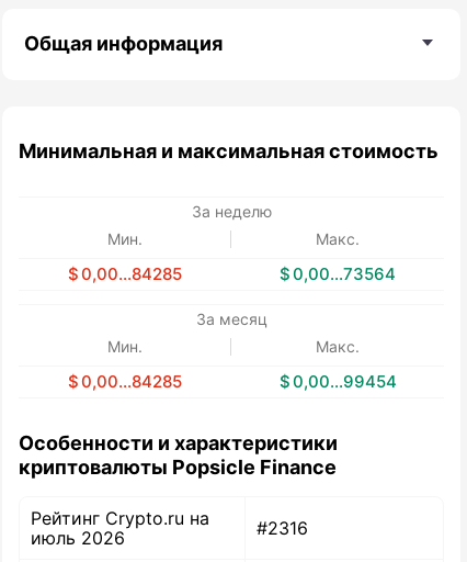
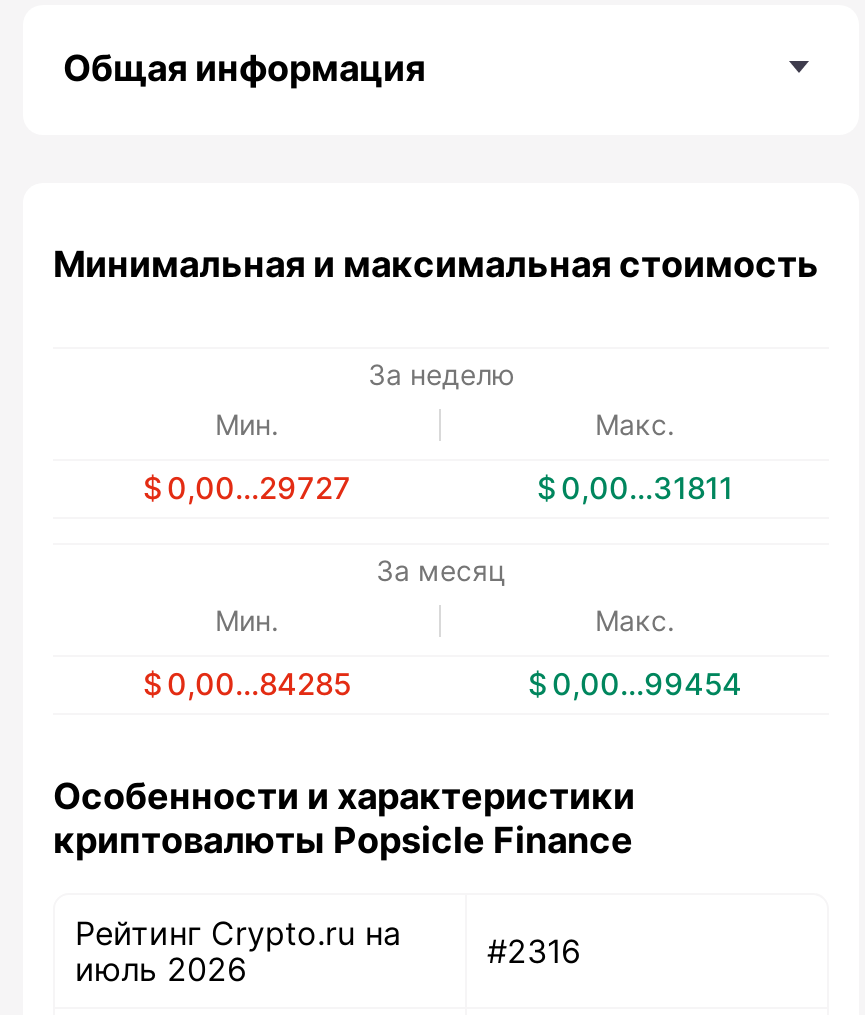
- 0,00...84285
+ 0,00...29727

- 0,00...73564
+ 0,00...31811
